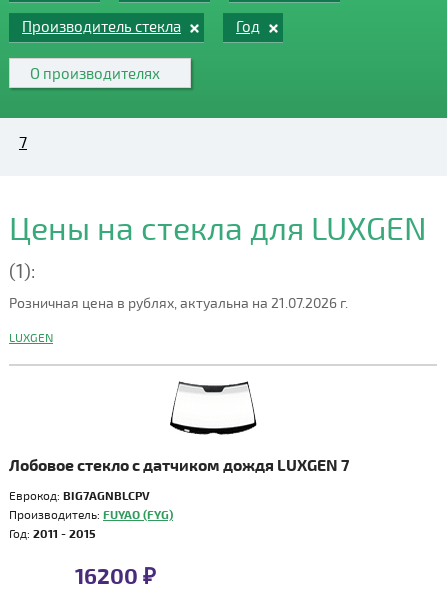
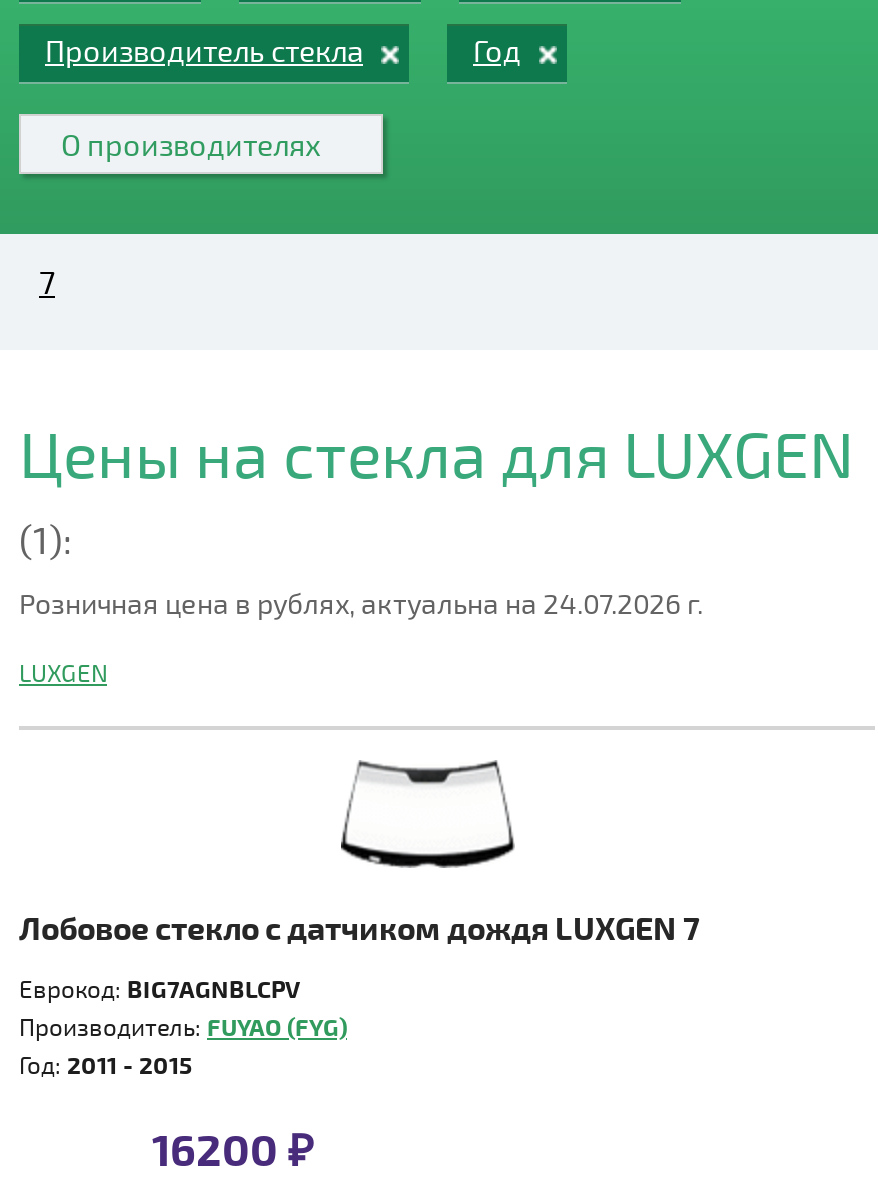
- Розничная цена в рублях, актуальна на 21.07.2026 г.
+ Розничная цена в рублях, актуальна на 24.07.2026 г.
